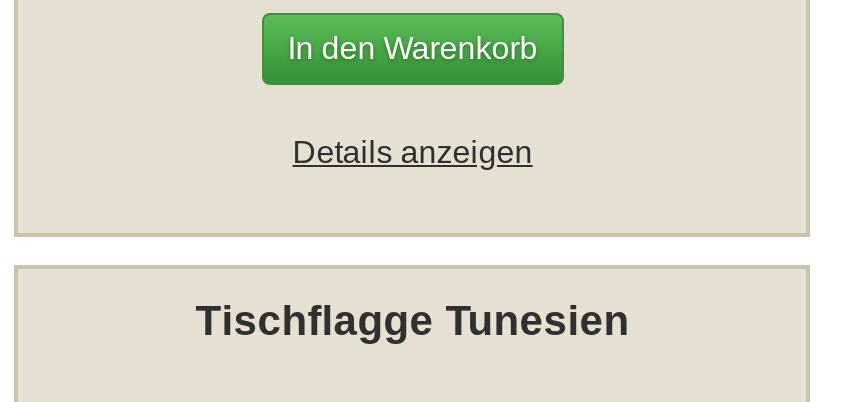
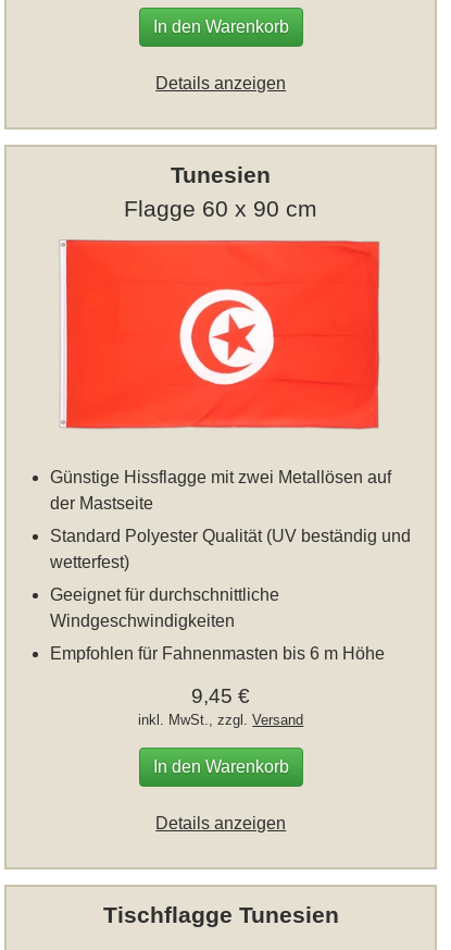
+ [image]
+ Günstige Hissflagge mit zwei Metallösen auf
+ der Mastseite
+ Standard Polyester Qualität (UV beständig und
+ wetterfest)
+ Geeignet für durchschnittliche
+ Windgeschwindigkeiten
+ Empfohlen für Fahnenmasten bis 6 m Höhe
+ 9,45 €
+ inkl. MwSt., zzgl. Versand
+ In den Warenkorb
+ Details anzeigen

+ Tunesien
+ Flagge 60 x 90 cm
